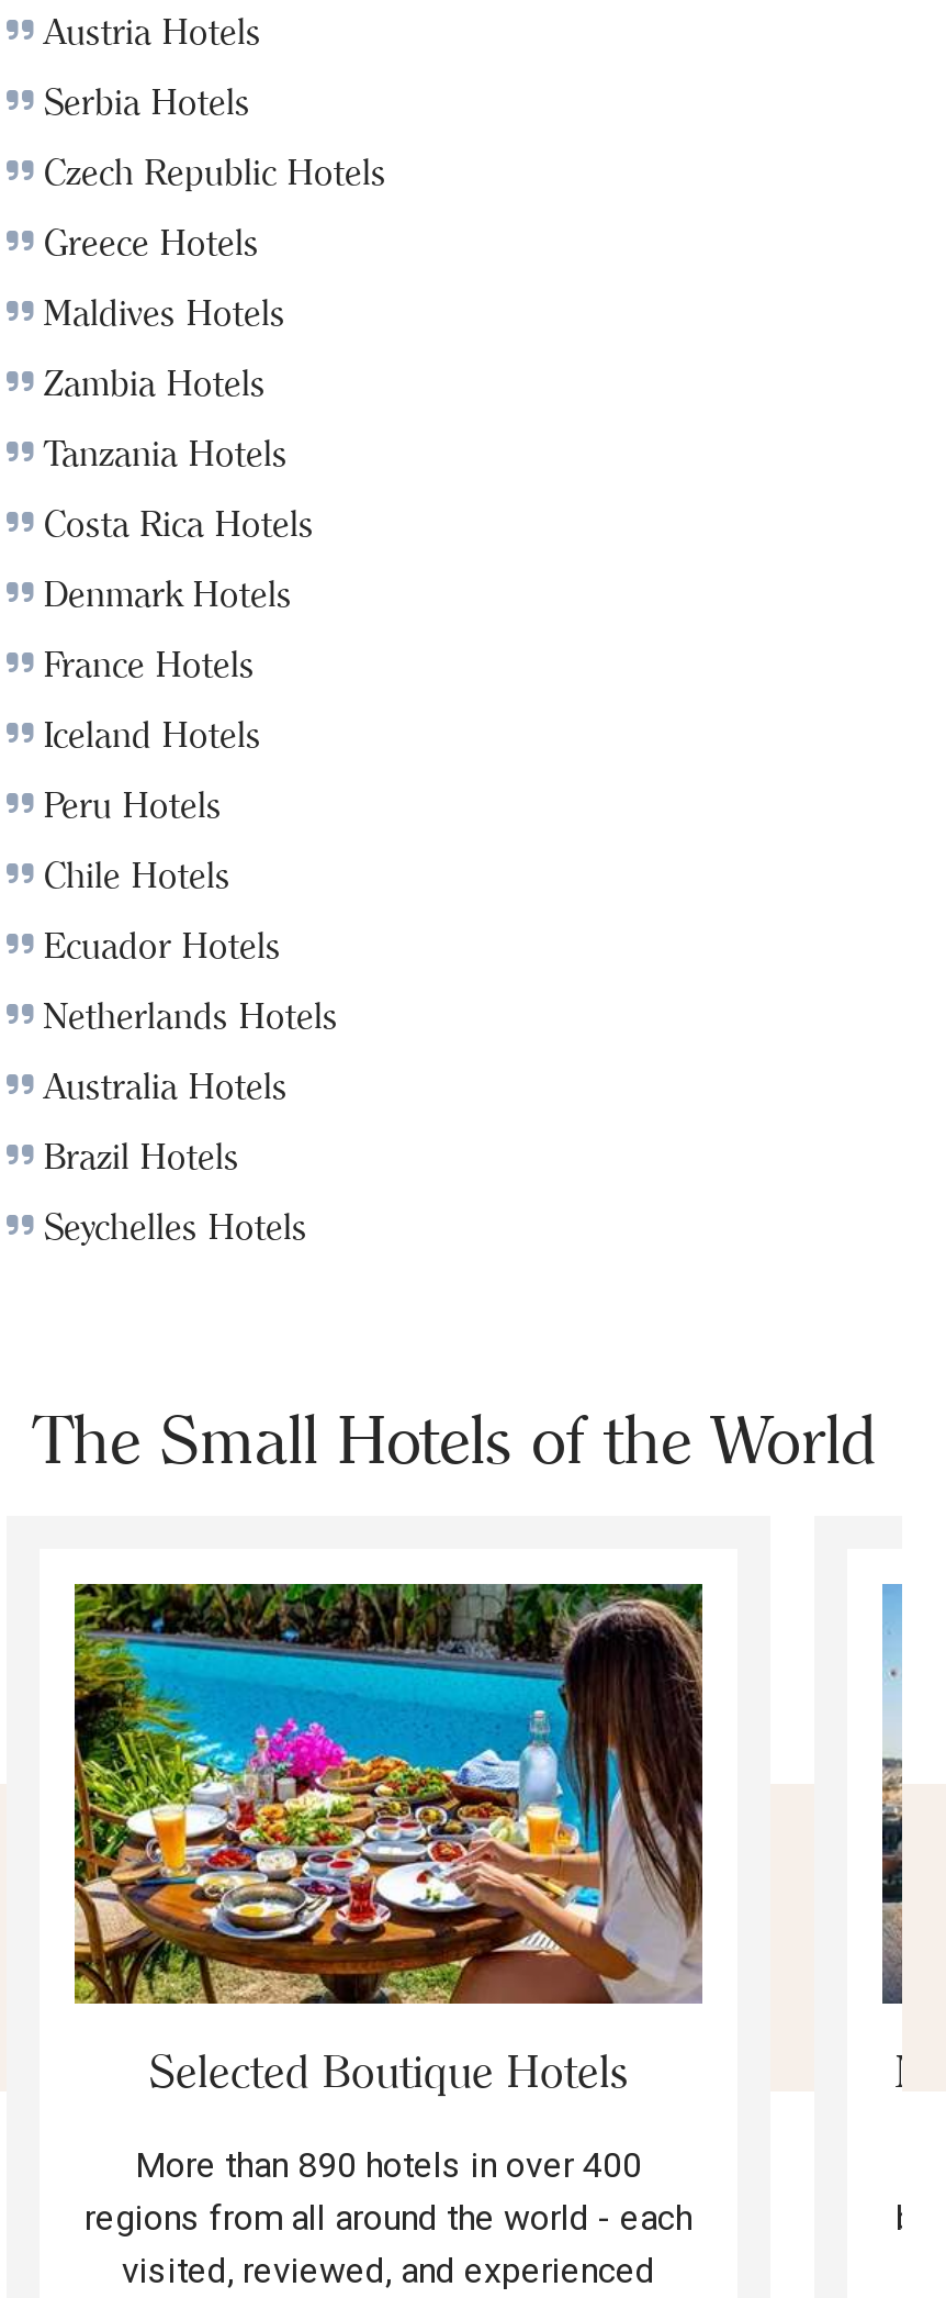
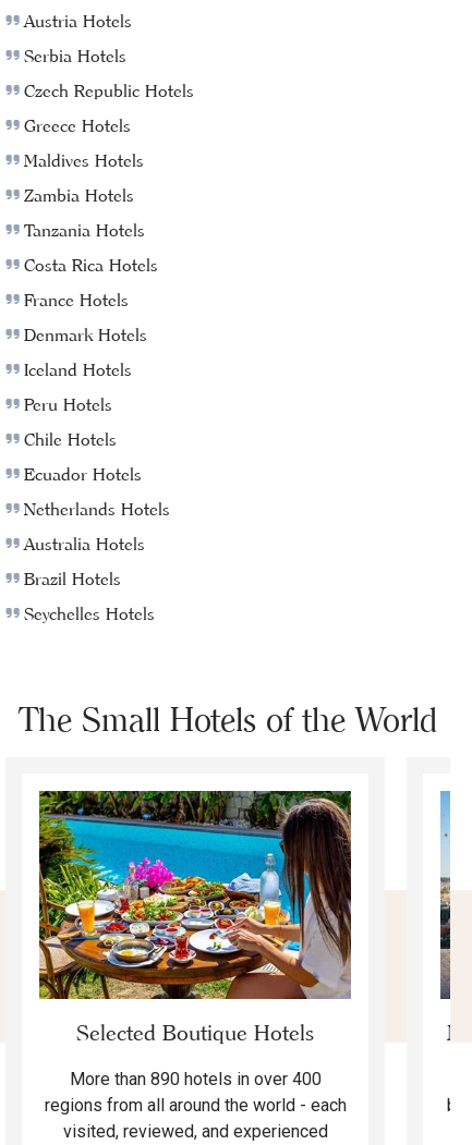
moved down: Denmark Hotels

moved up: France Hotels
